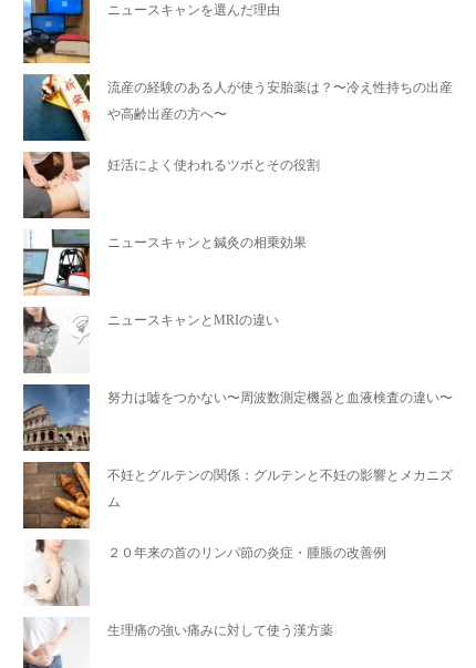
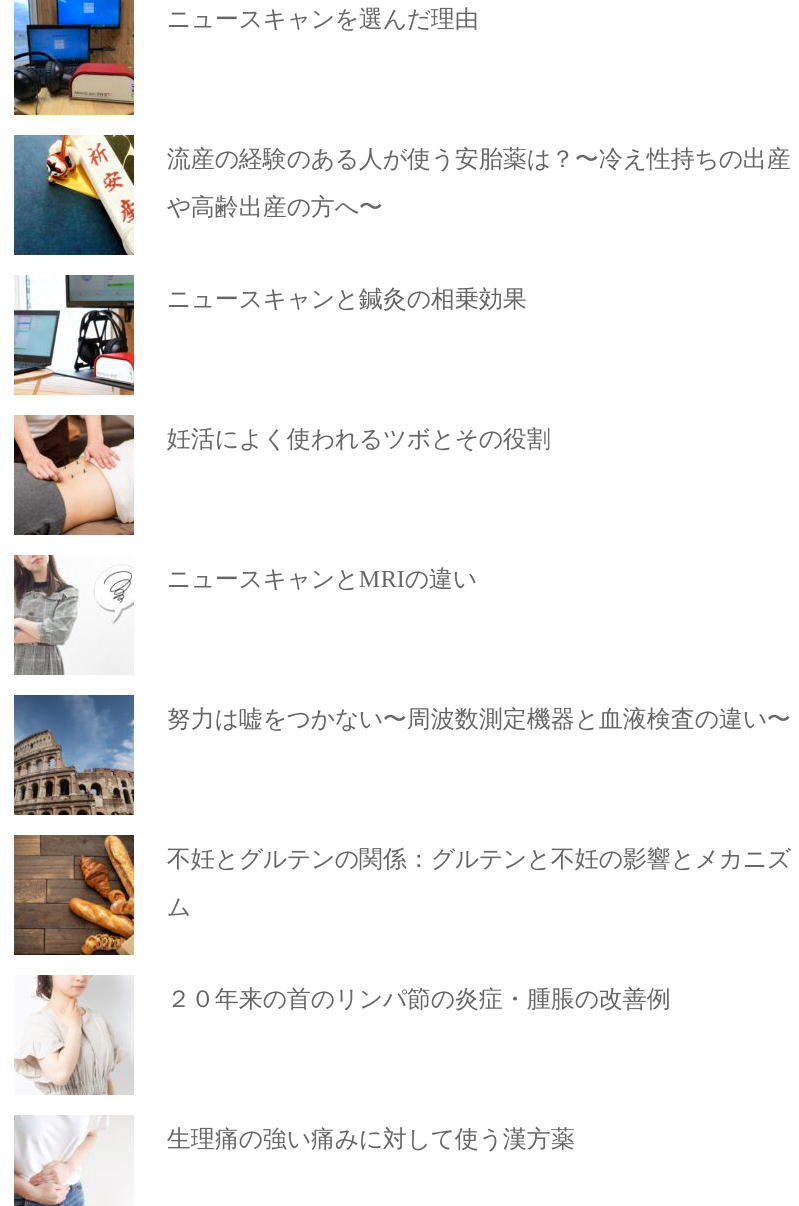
moved down: 妊活によく使われるツボとその役割

moved up: [image] | ニュースキャンと鍼灸の相乗効果
